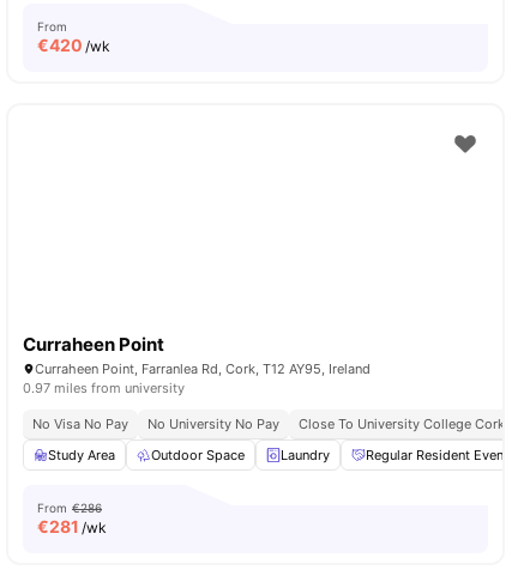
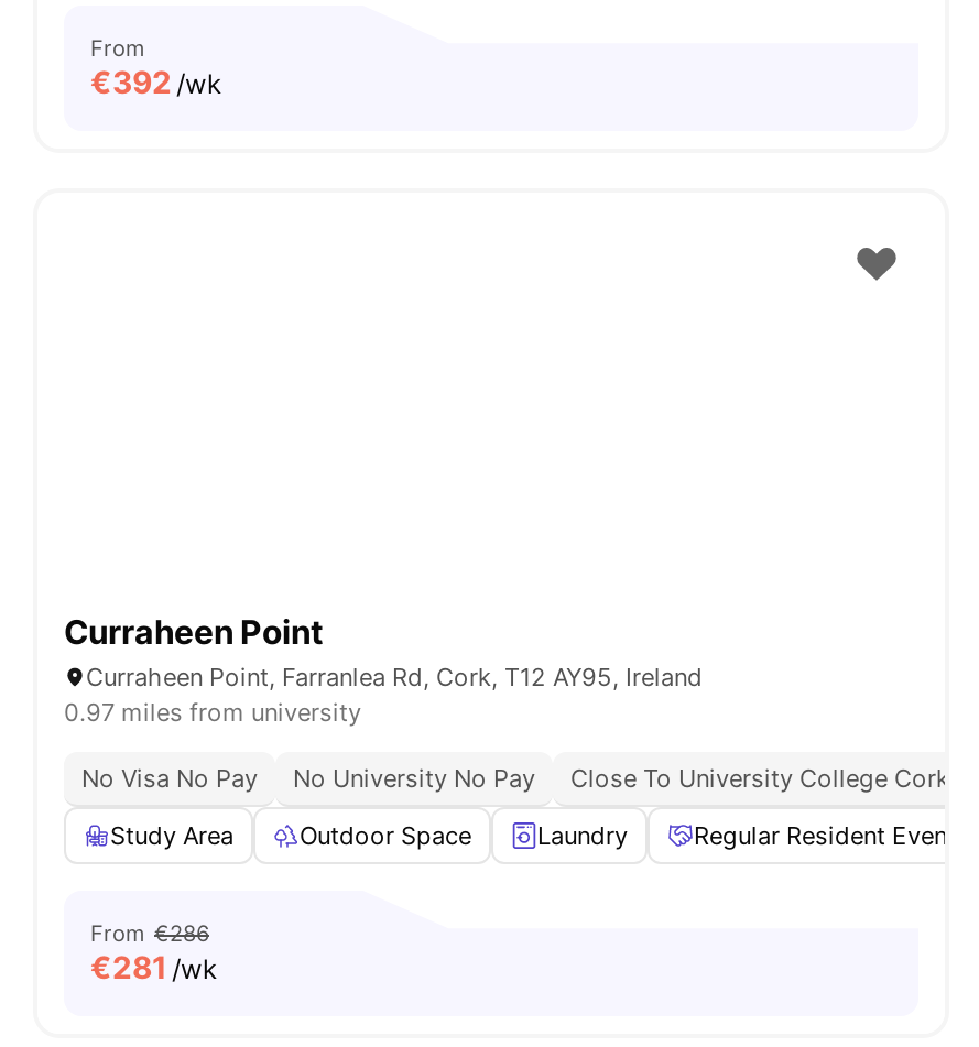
- €420 /wk
+ €392 /wk
